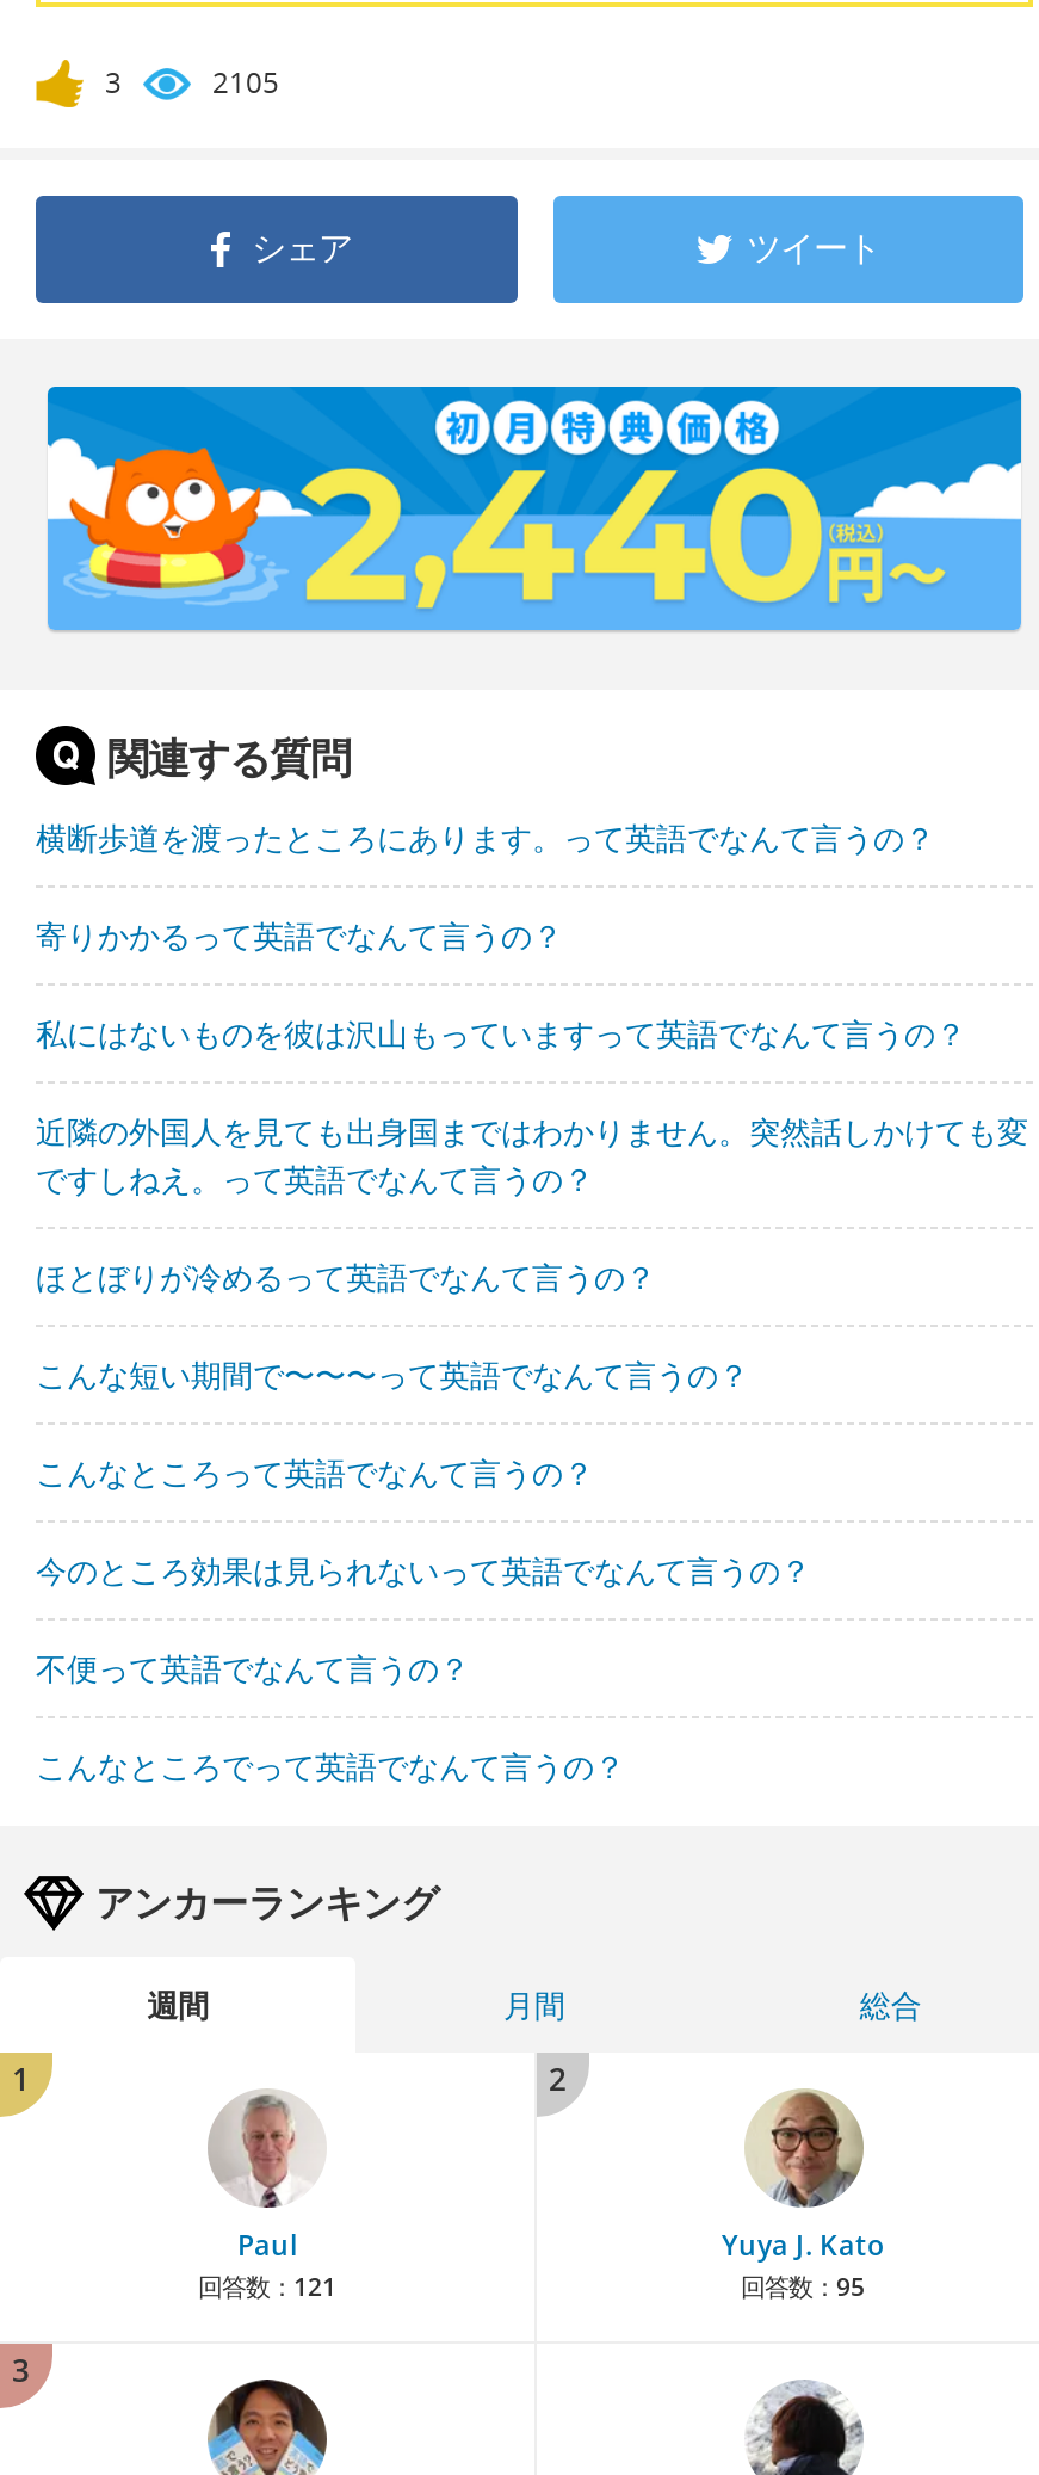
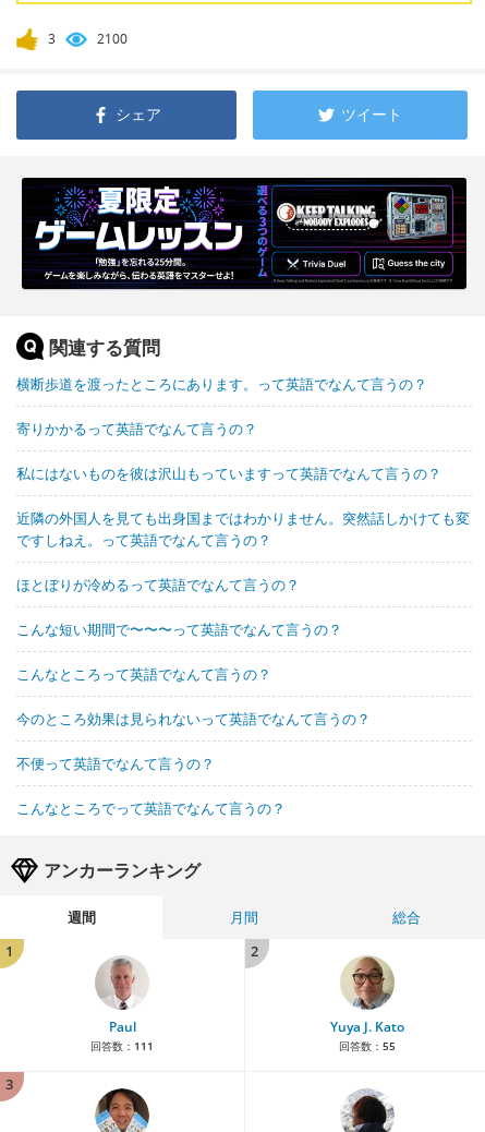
- 2105
+ 2100

- [image]
+ [image]

- 回答数：121
+ 回答数：111

- 回答数：95
+ 回答数：55
